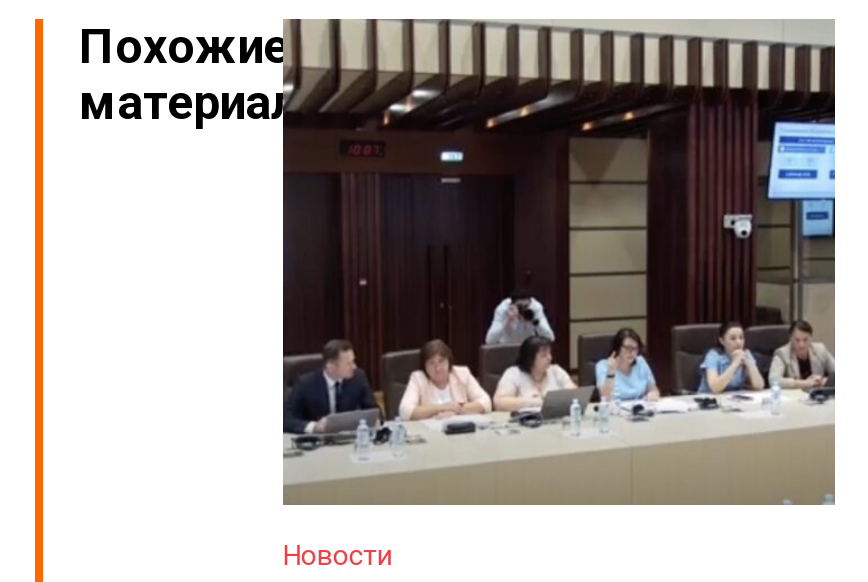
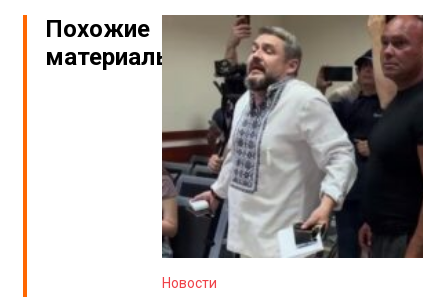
- [image]
+ [image]
